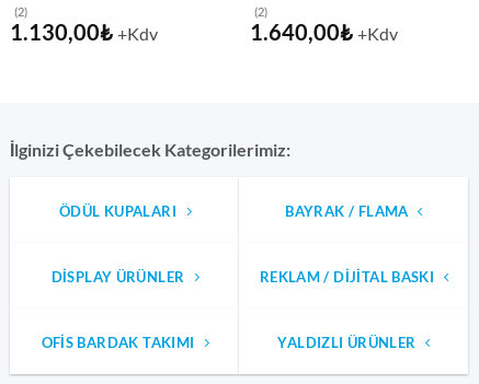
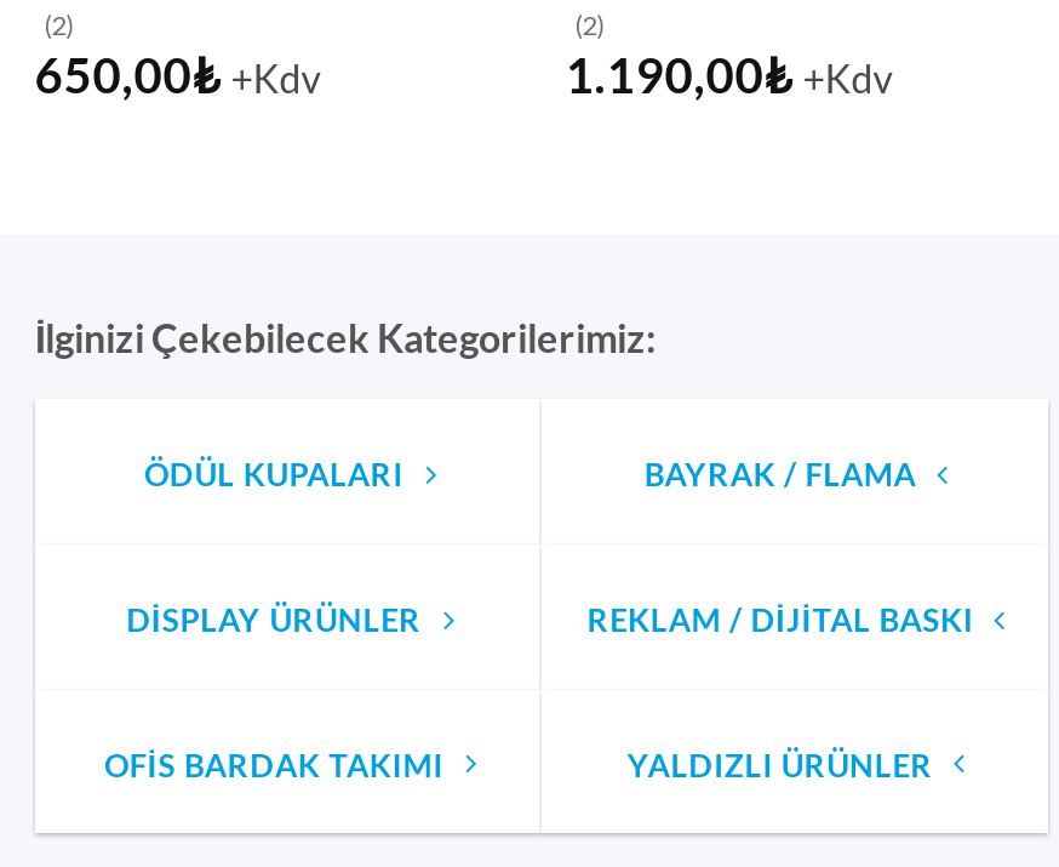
- 1.130,00₺ +Kdv
+ 650,00₺ +Kdv

- 1.640,00₺ +Kdv
+ 1.190,00₺ +Kdv
